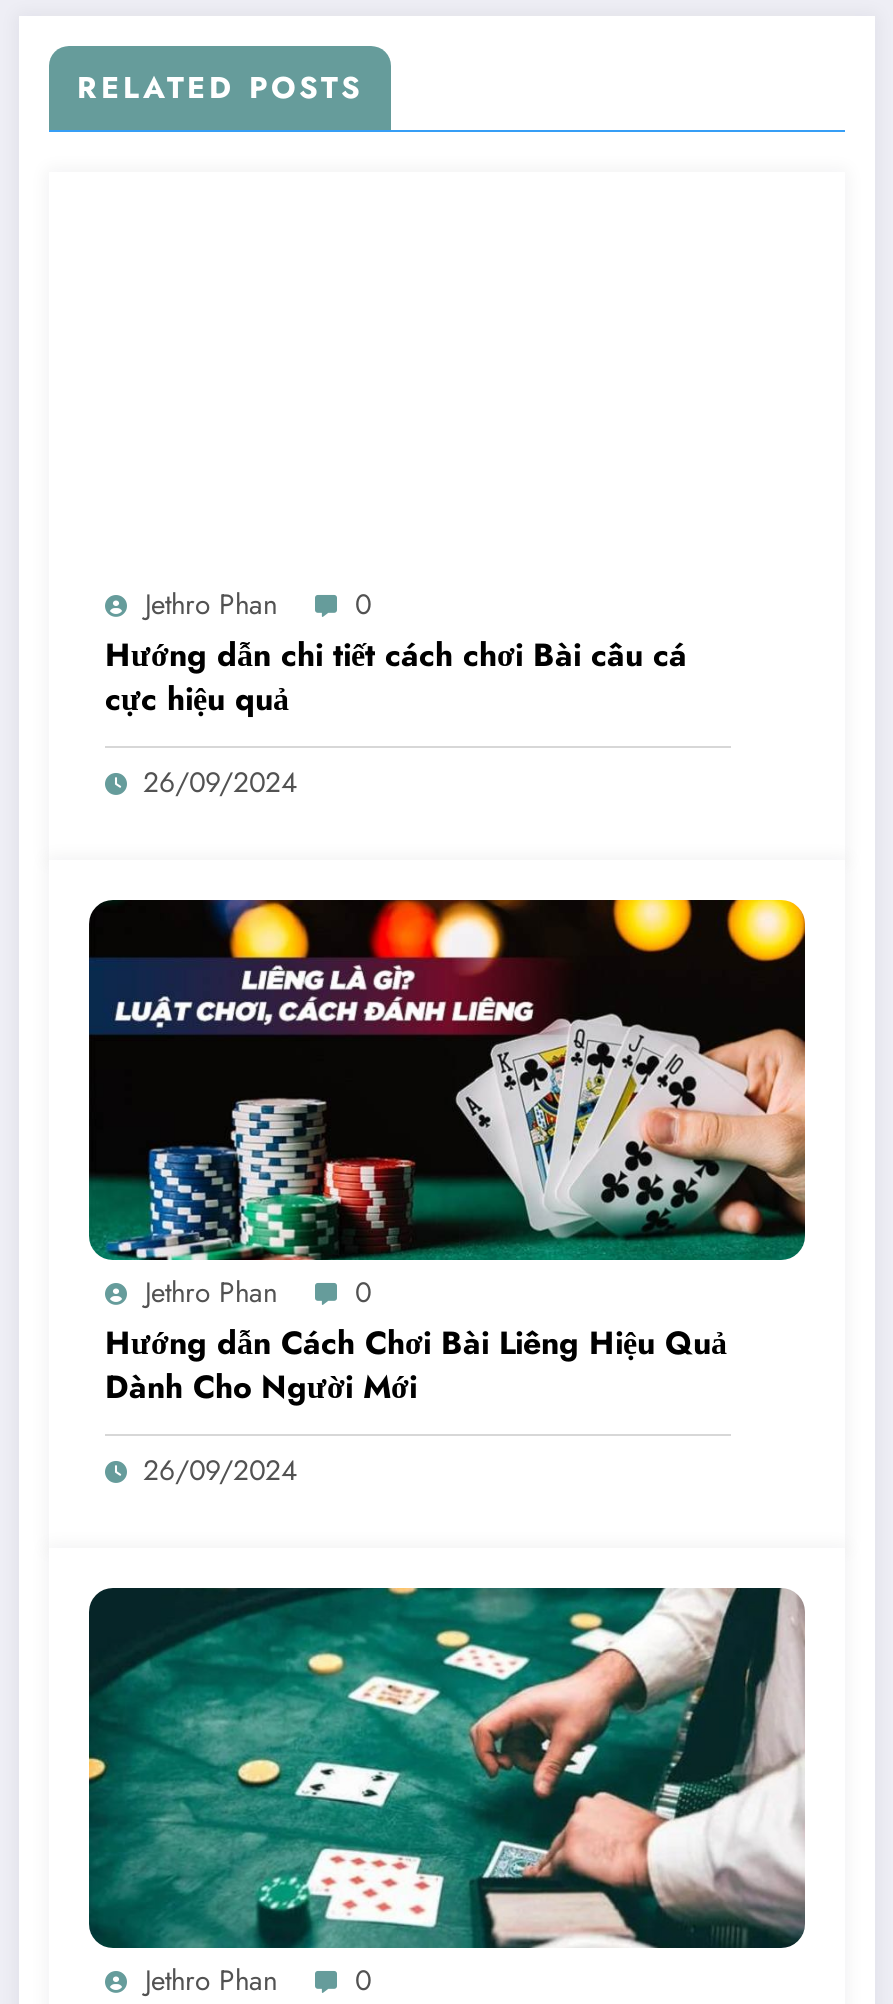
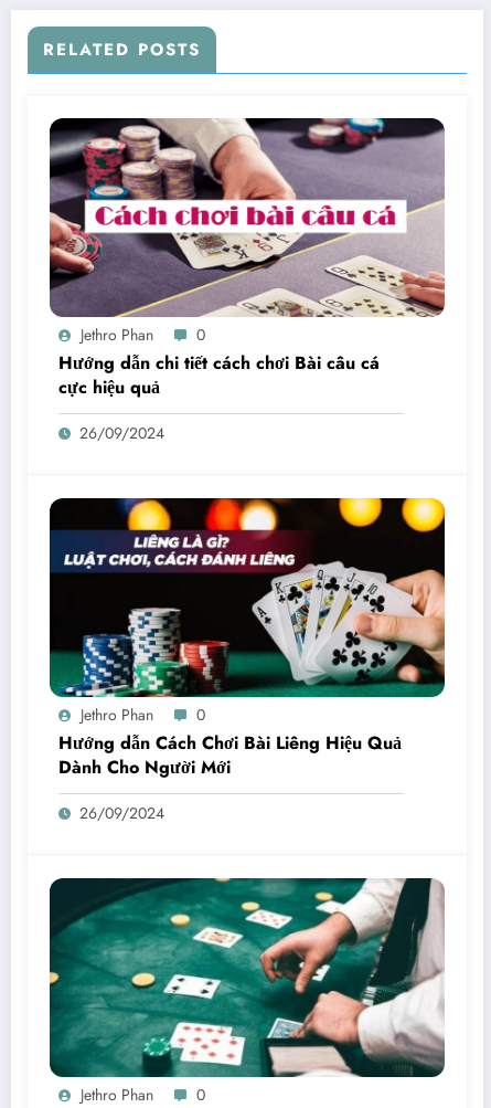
+ [image]
